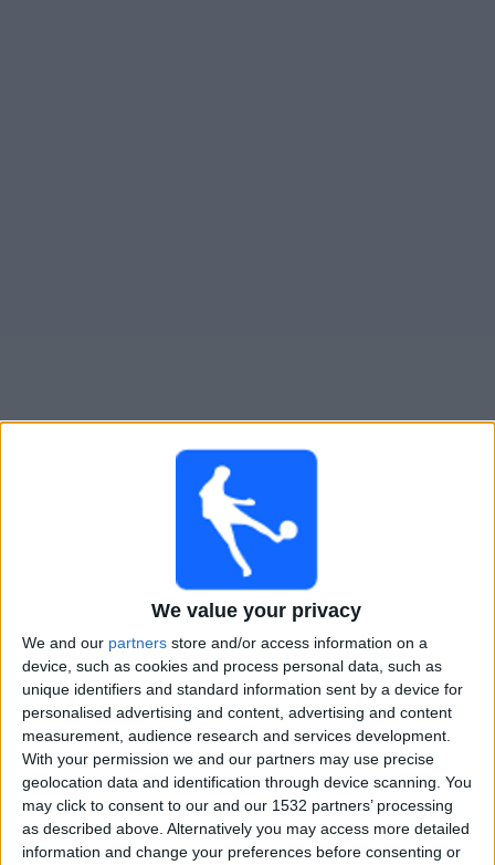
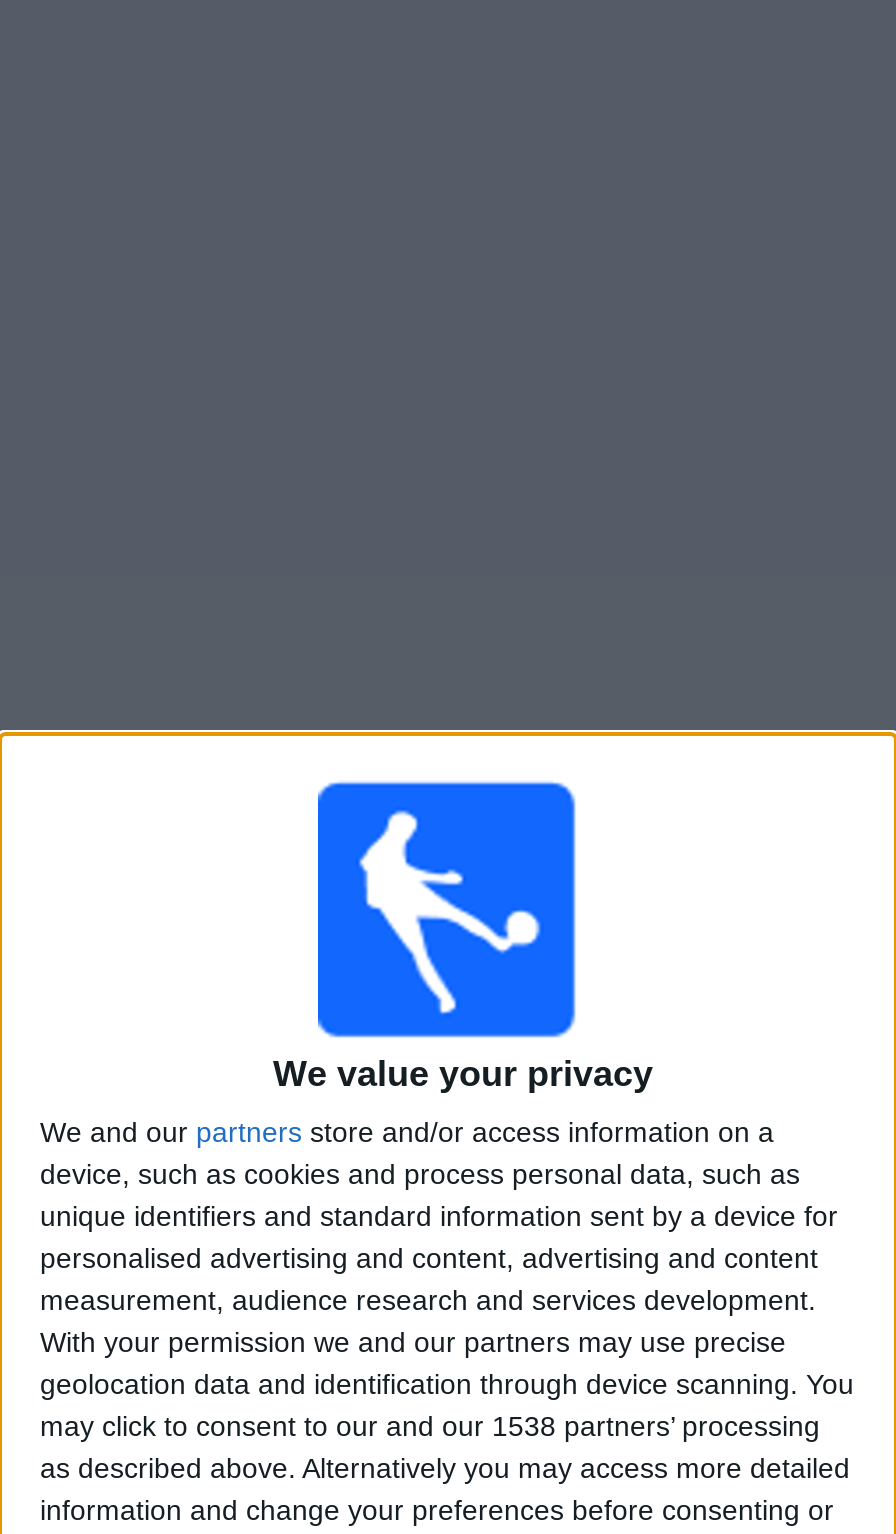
- may click to consent to our and our 1532 partners’ processing
+ may click to consent to our and our 1538 partners’ processing
